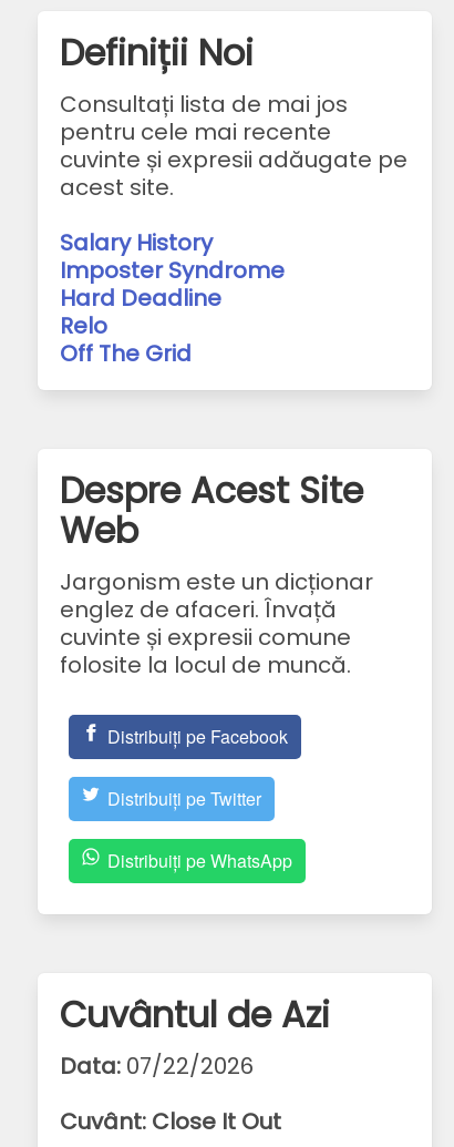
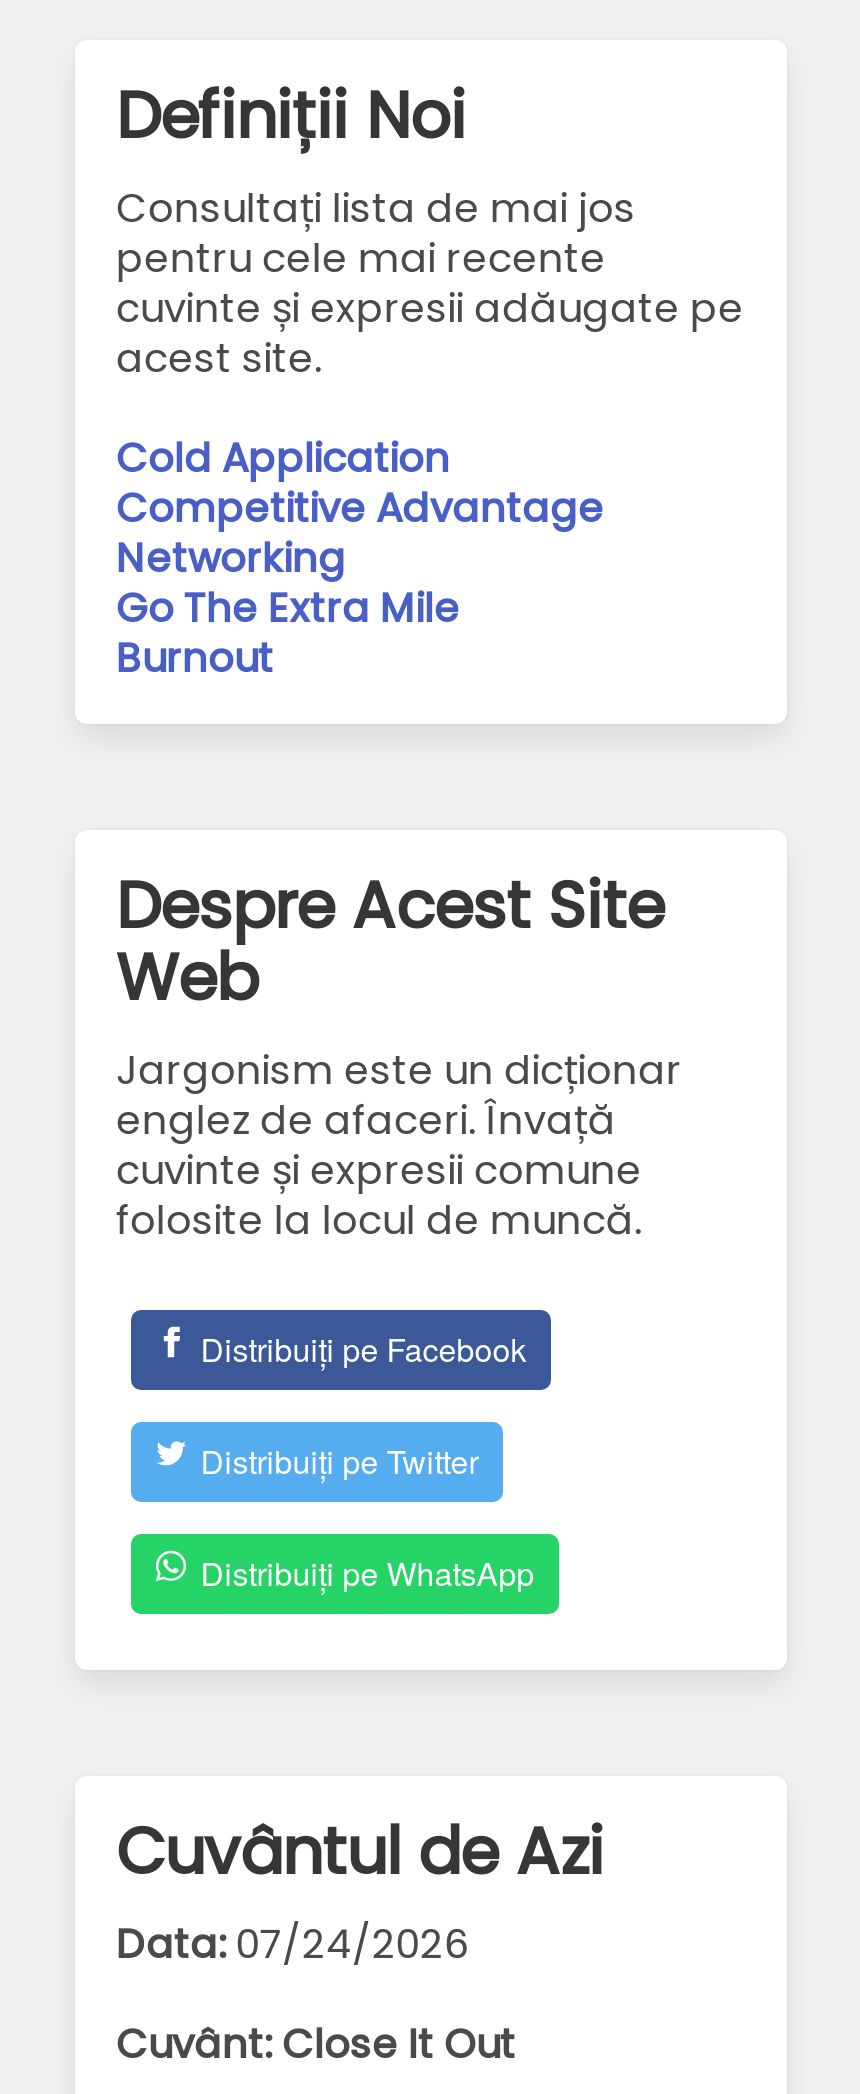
- Salary History
- Imposter Syndrome
- Hard Deadline
- Relo
- Off The Grid
+ Cold Application
+ Competitive Advantage
+ Networking
+ Go The Extra Mile
+ Burnout

- Data: 07/22/2026
+ Data: 07/24/2026
